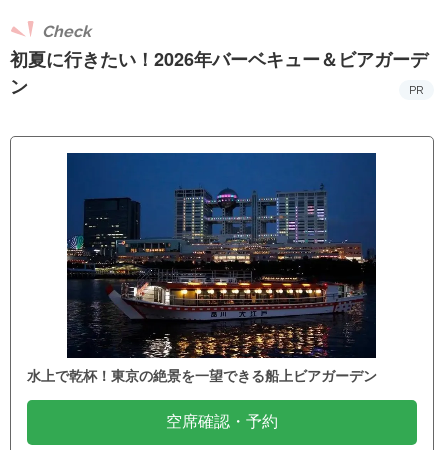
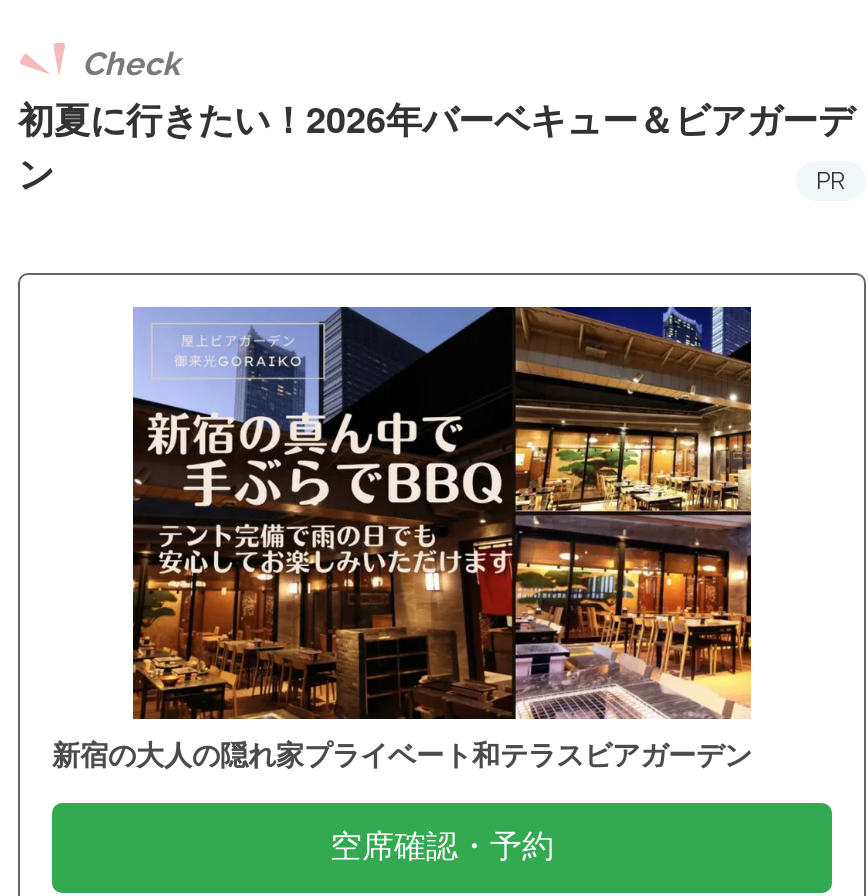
- [image]
- 水上で乾杯！東京の絶景を一望できる船上ビアガーデン
+ [image]
+ 新宿の大人の隠れ家プライベート和テラスビアガーデン
